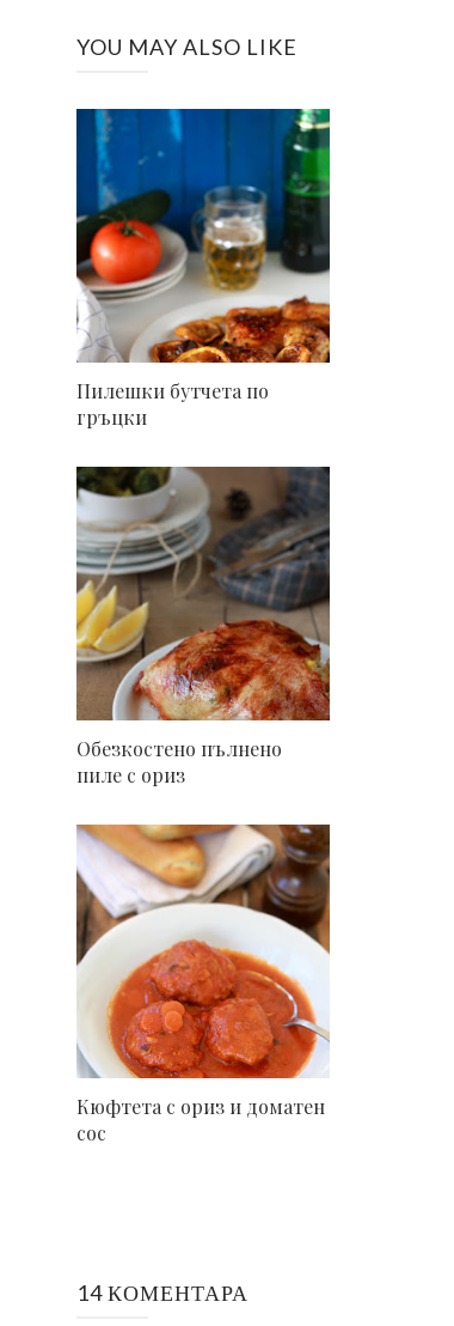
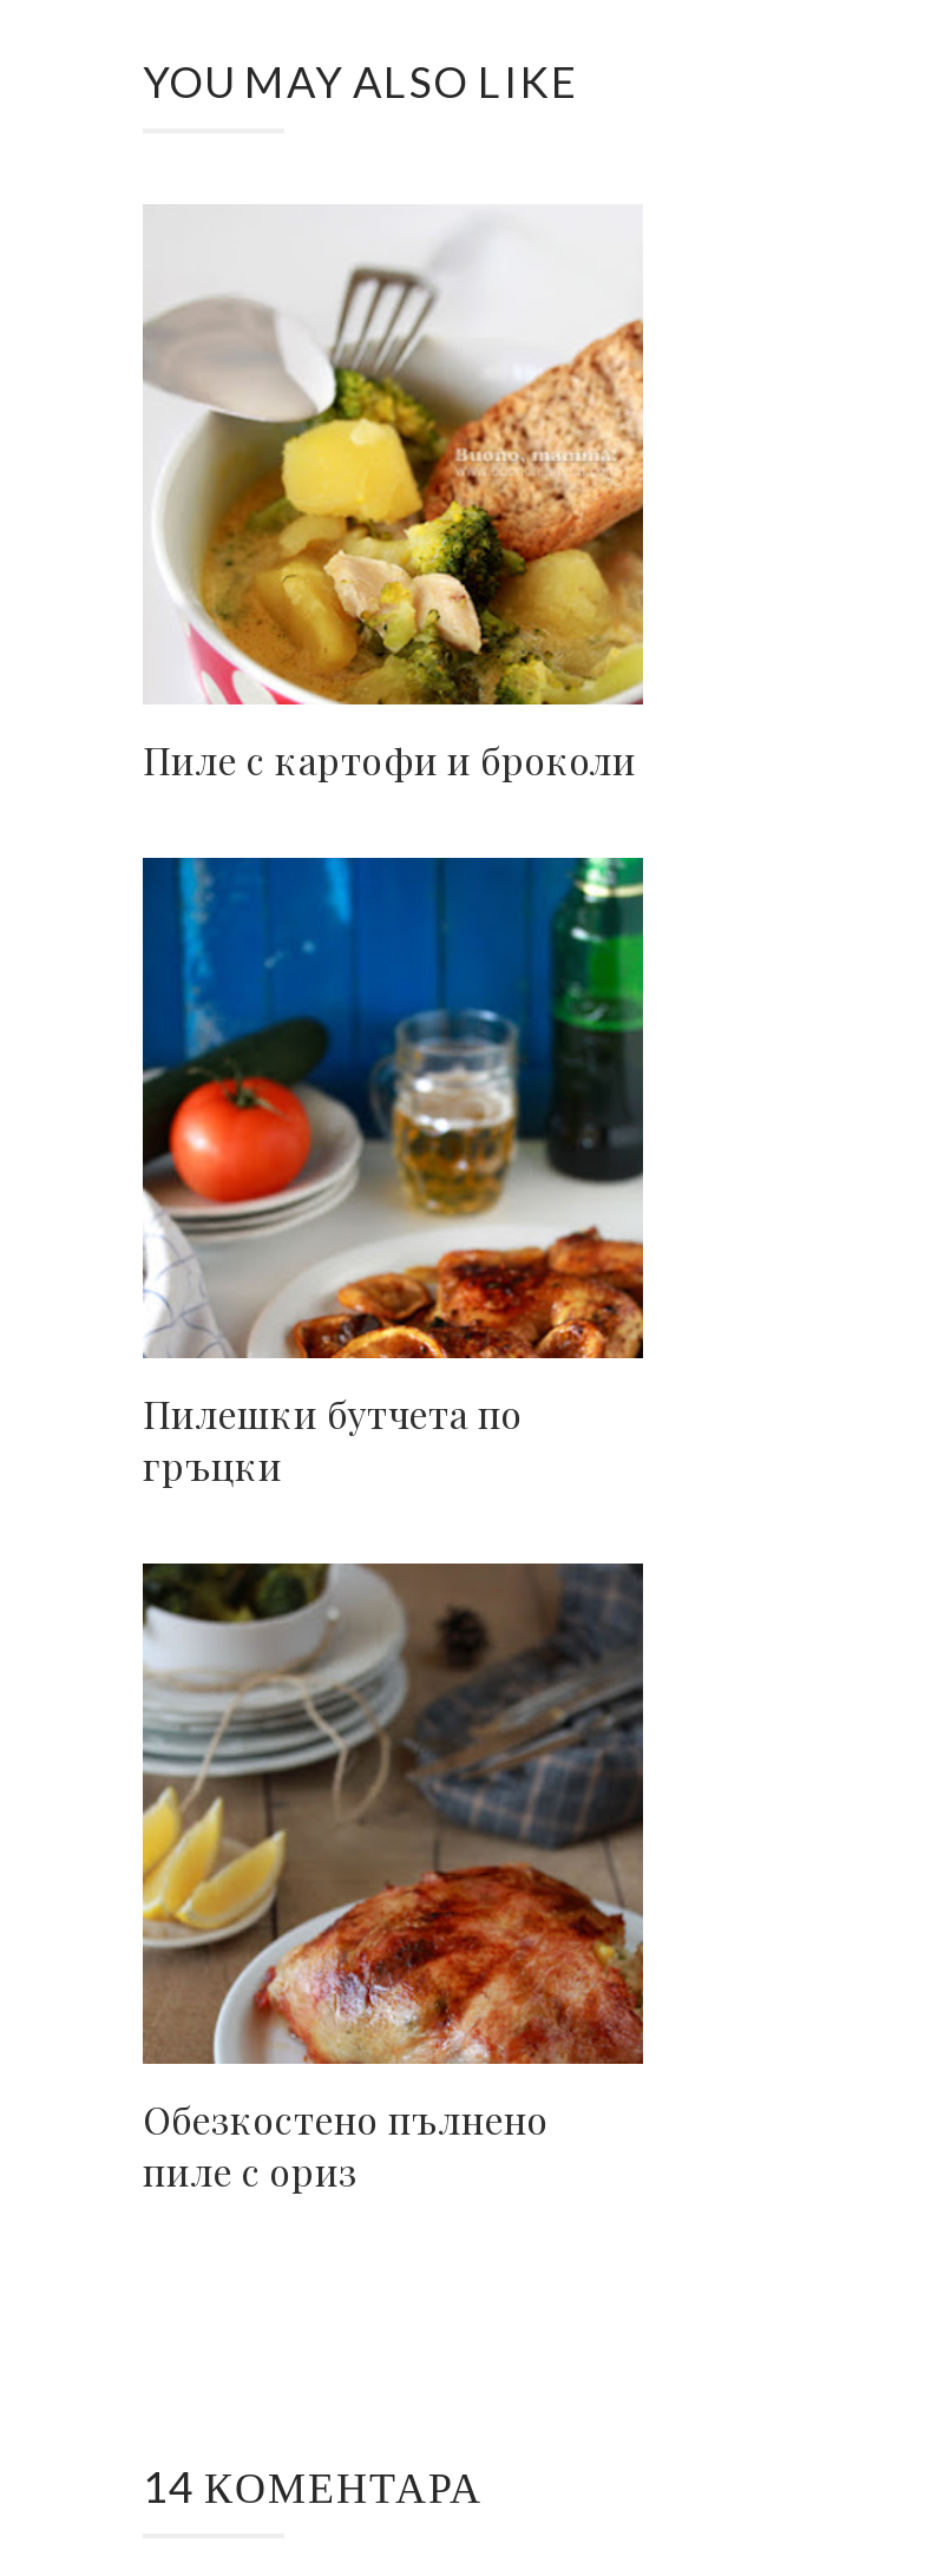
+ [image]
+ Пиле с картофи и броколи

moved down: [image] | Пилешки бутчета по | гръцки | Обезкостено пълнено | пиле с ориз

- [image]
- Кюфтета с ориз и доматен
- сос
